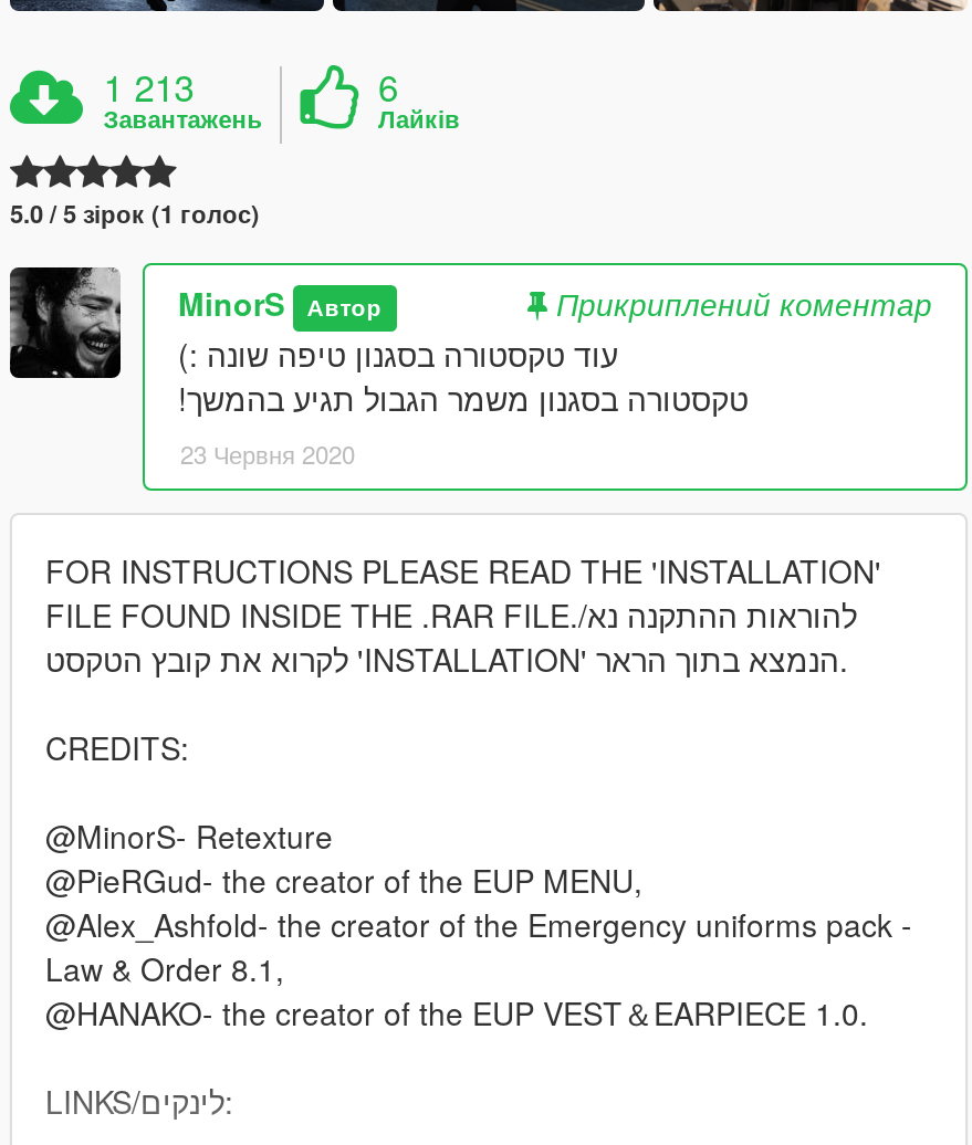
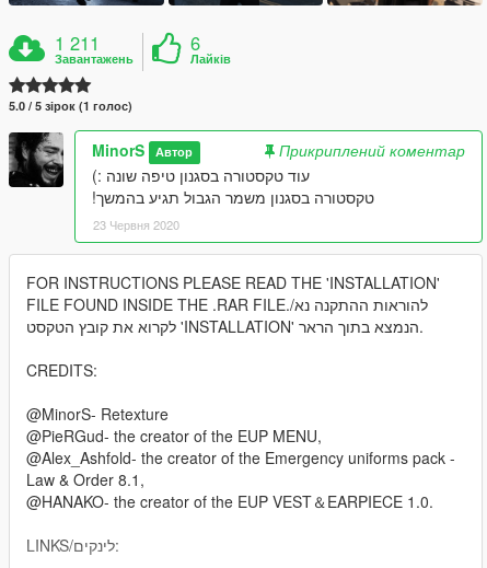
- 1 213
+ 1 211
